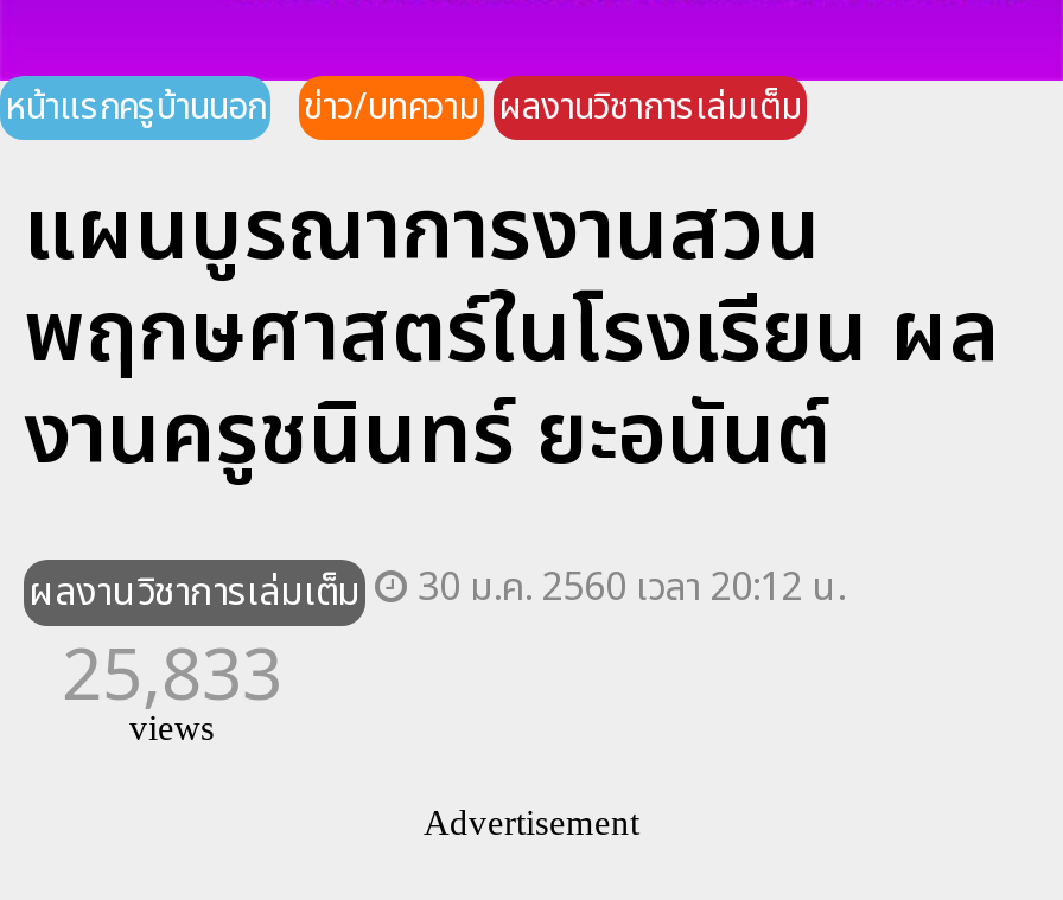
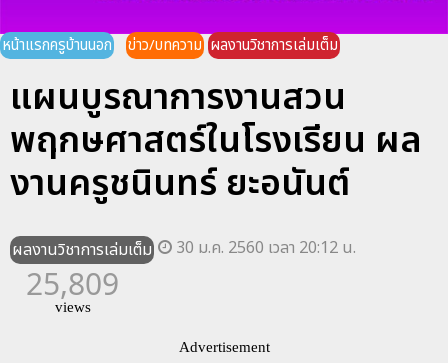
- 25,833
+ 25,809
